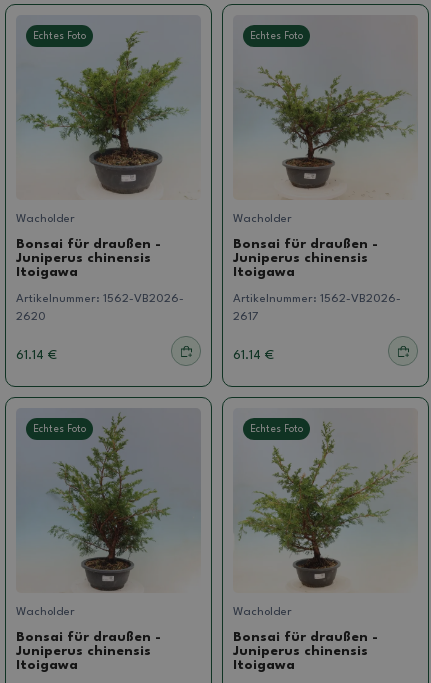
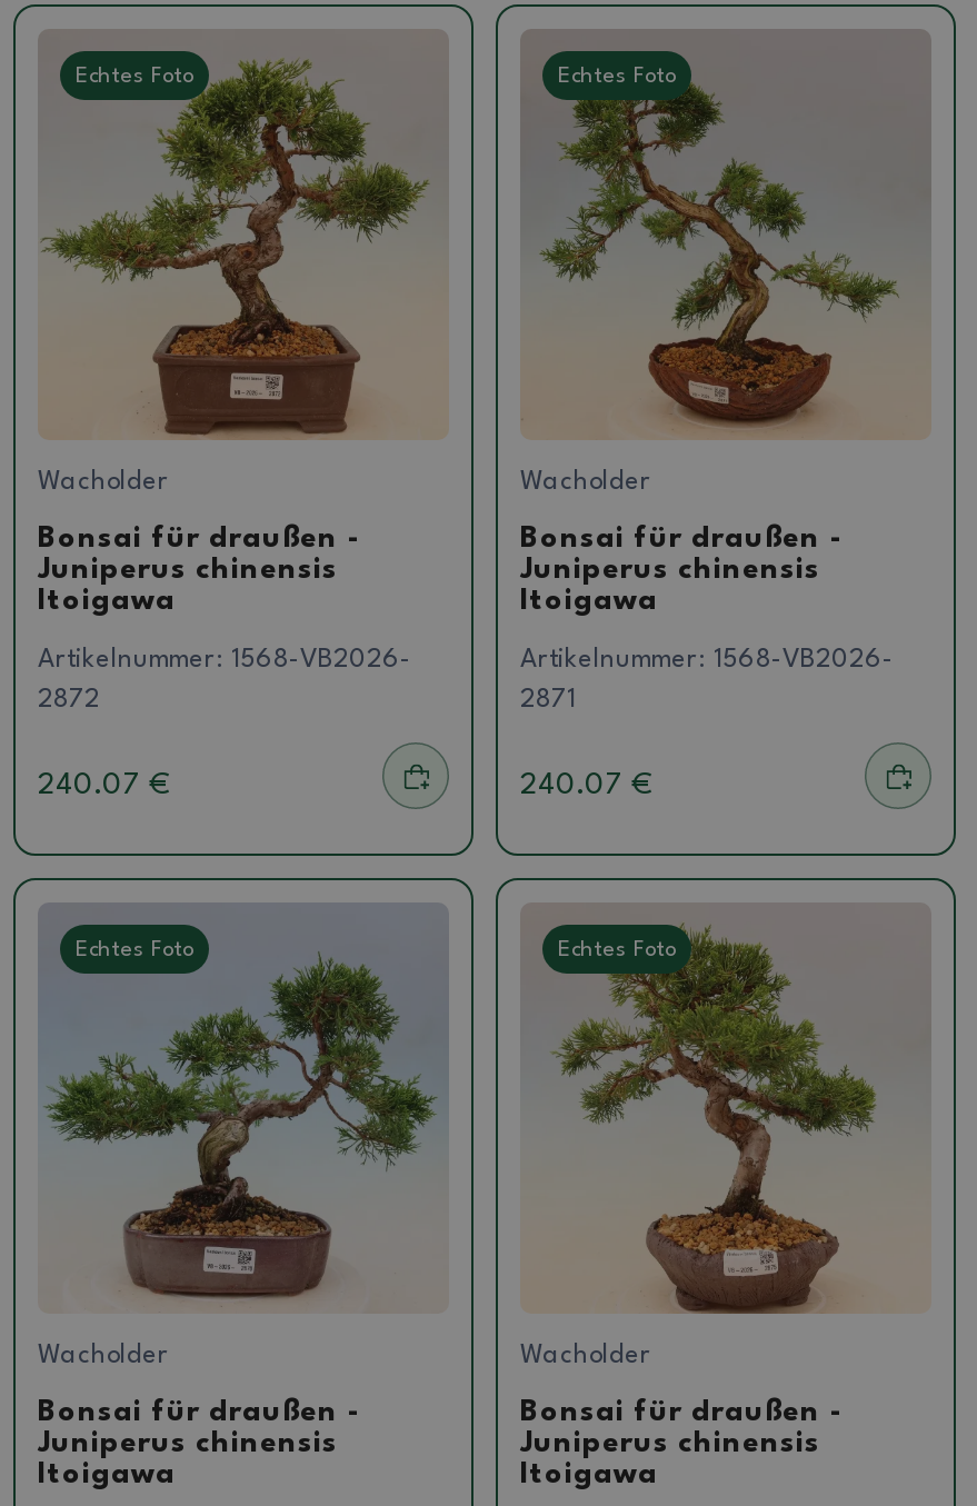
- [image]
+ [image]

- [image]
+ [image]

- Artikelnummer: 1562-VB2026-
+ Artikelnummer: 1568-VB2026-

- Artikelnummer: 1562-VB2026-
+ Artikelnummer: 1568-VB2026-

- 2620
+ 2872

- 2617
+ 2871

- 61.14 €
+ 240.07 €

- 61.14 €
+ 240.07 €

- [image]
+ [image]

- [image]
+ [image]
